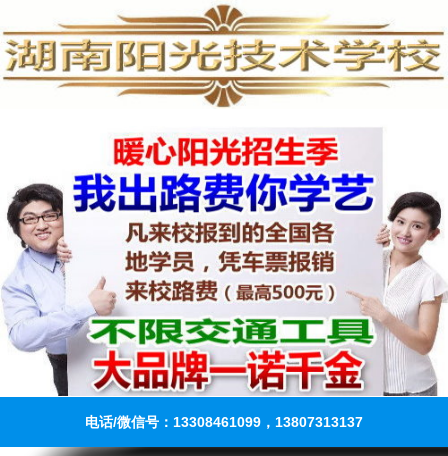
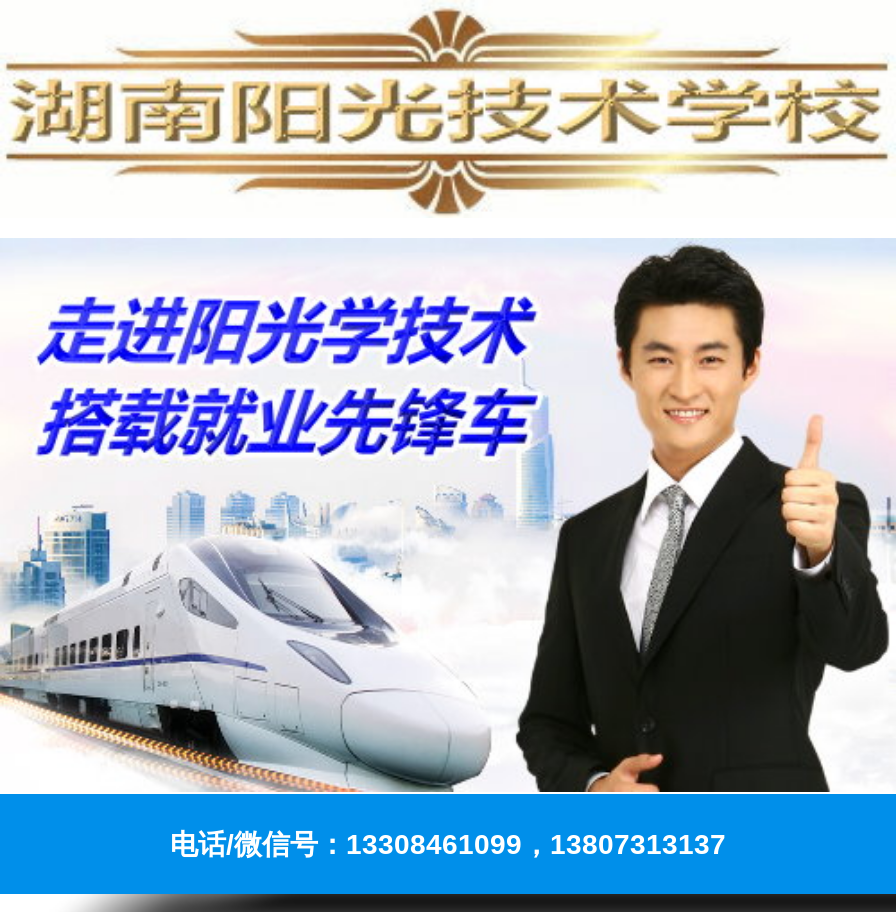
- [image]
+ [image]
